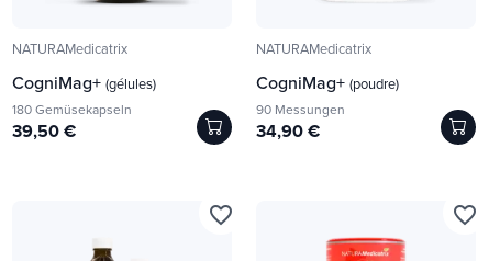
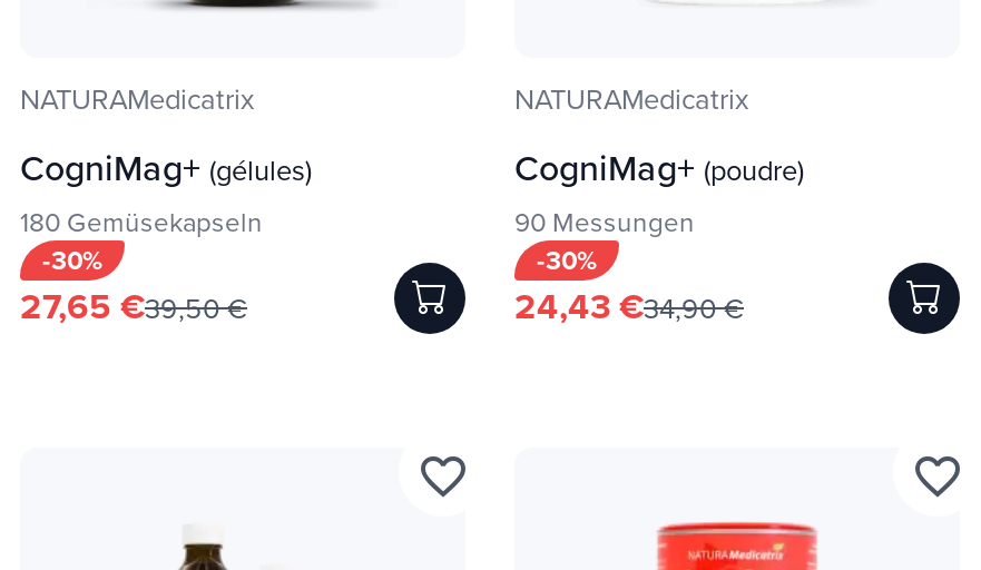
- 39,50 €
+ -30%
+ 27,65 €39,50 €

- 34,90 €
+ -30%
+ 24,43 €34,90 €
